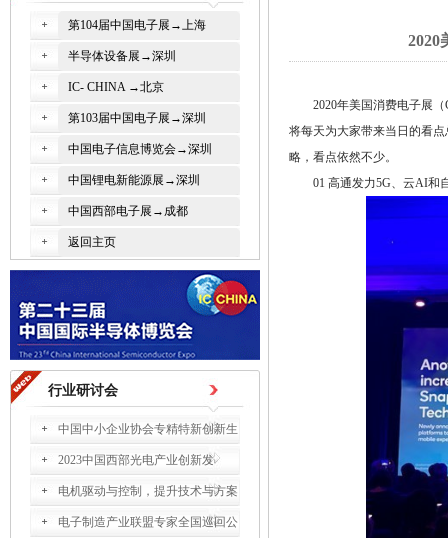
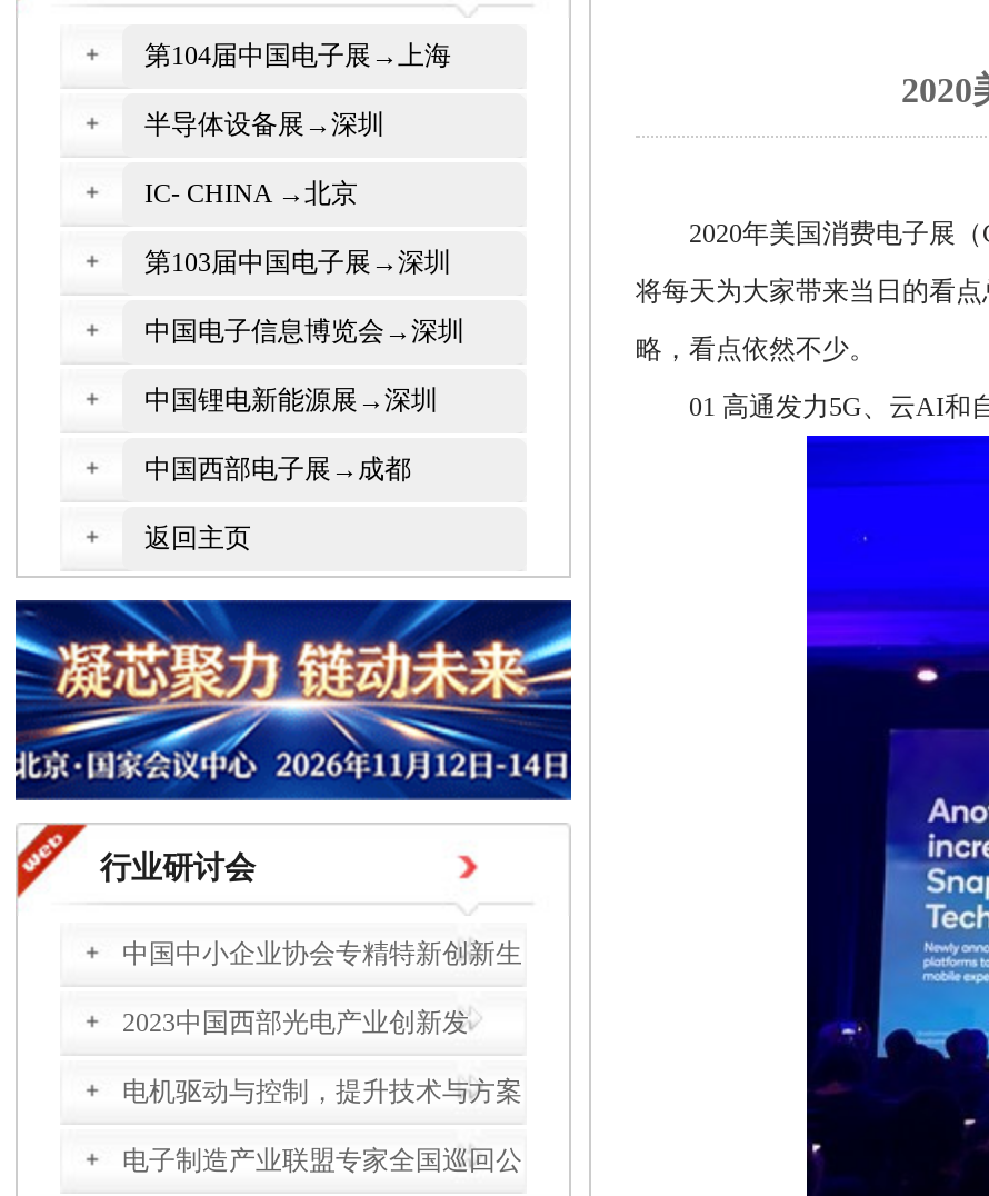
- [image]
+ [image]
